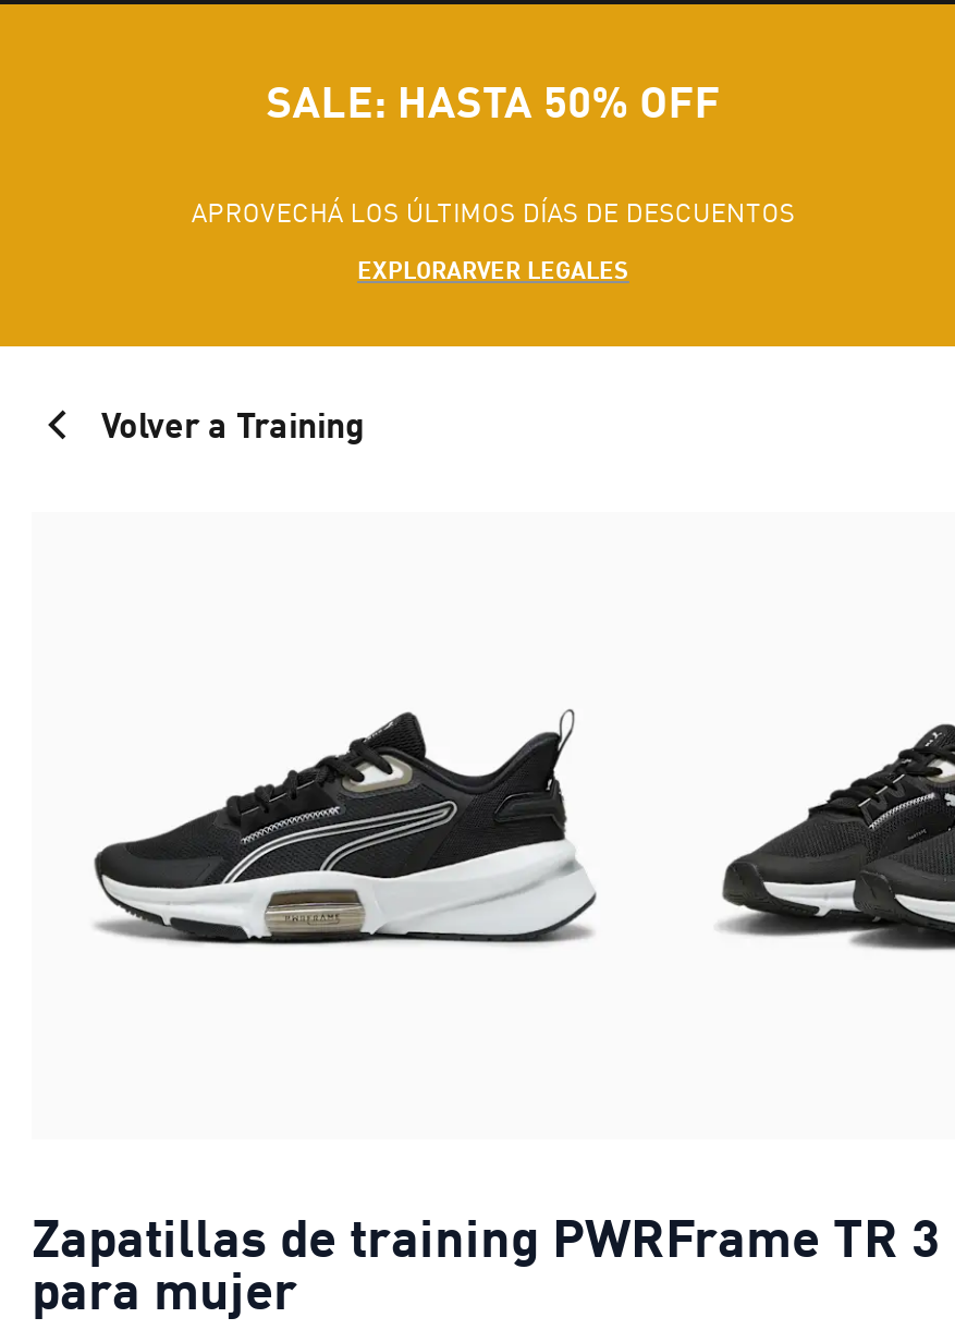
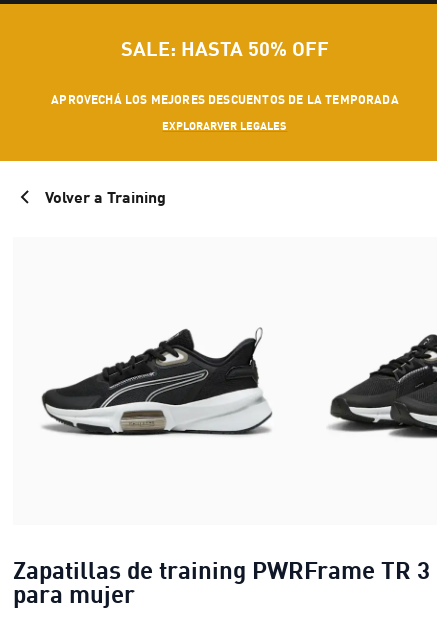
- APROVECHÁ LOS ÚLTIMOS DÍAS DE DESCUENTOS
+ APROVECHÁ LOS MEJORES DESCUENTOS DE LA TEMPORADA
